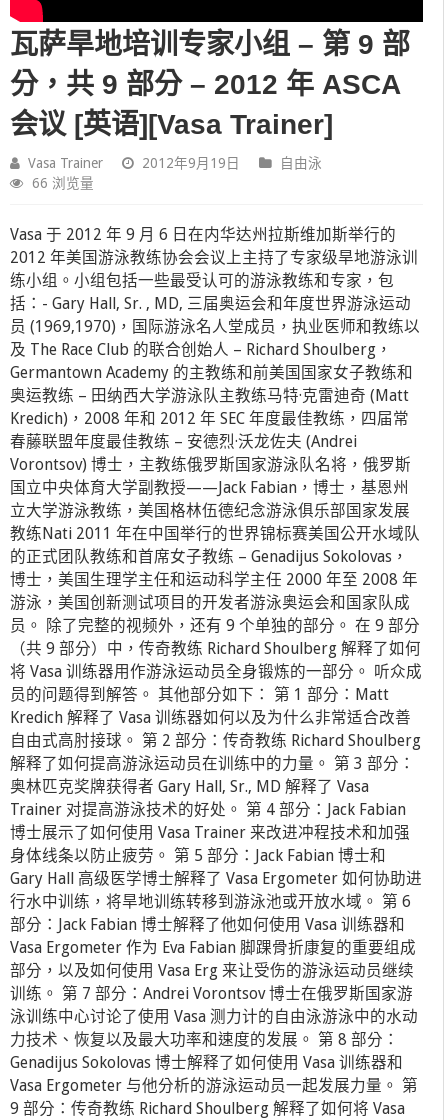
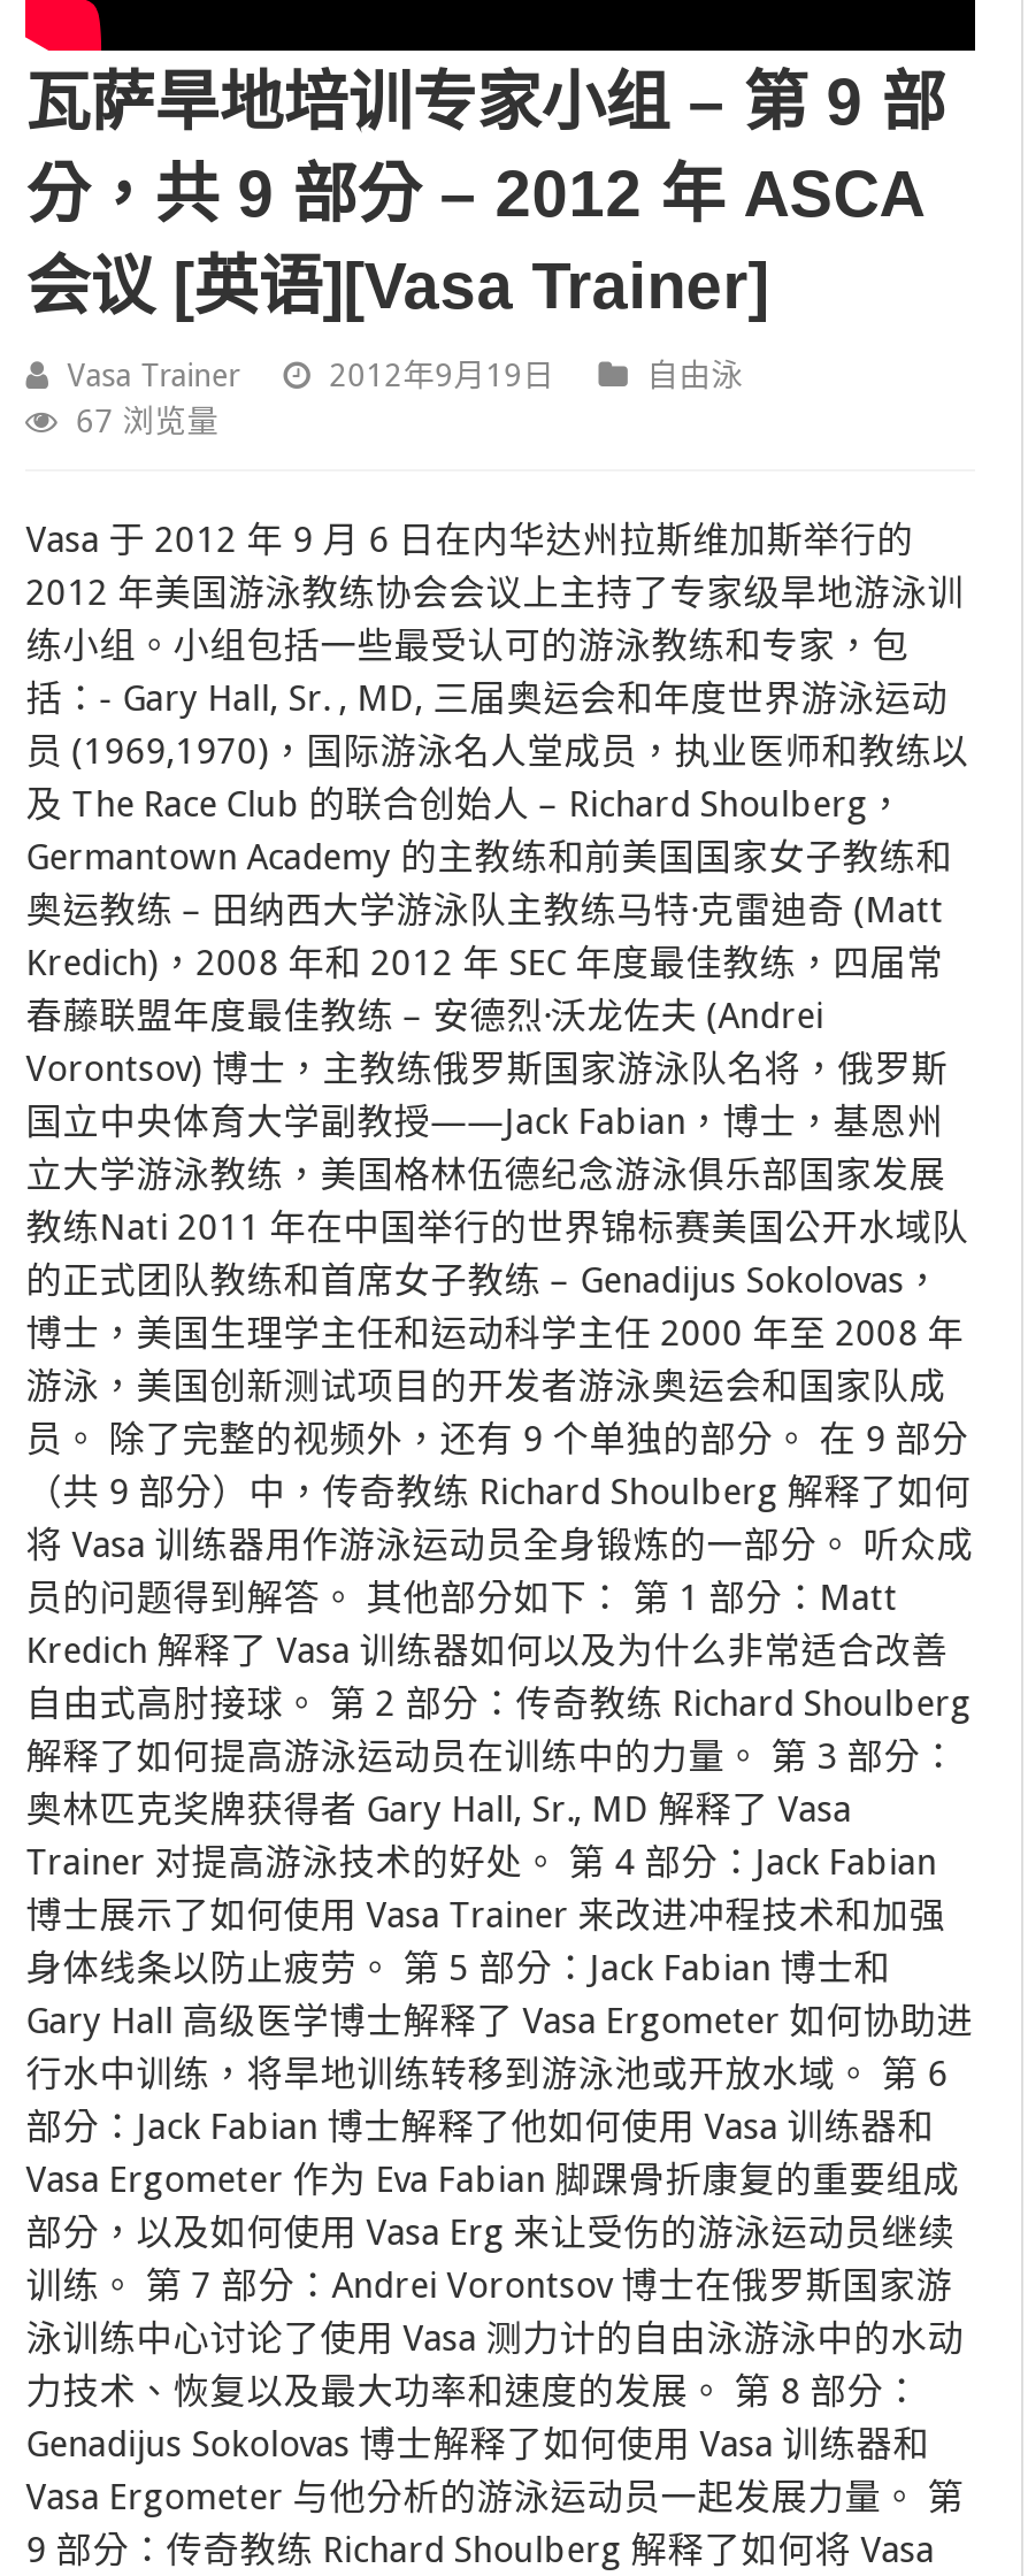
- 66 浏览量
+ 67 浏览量
